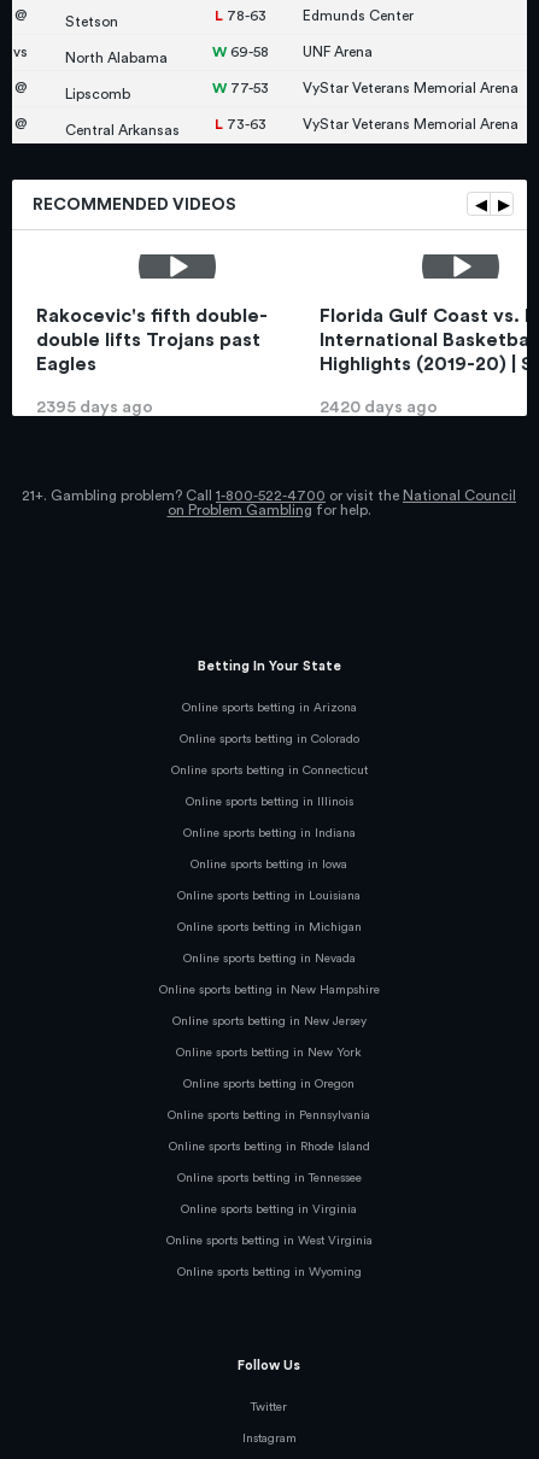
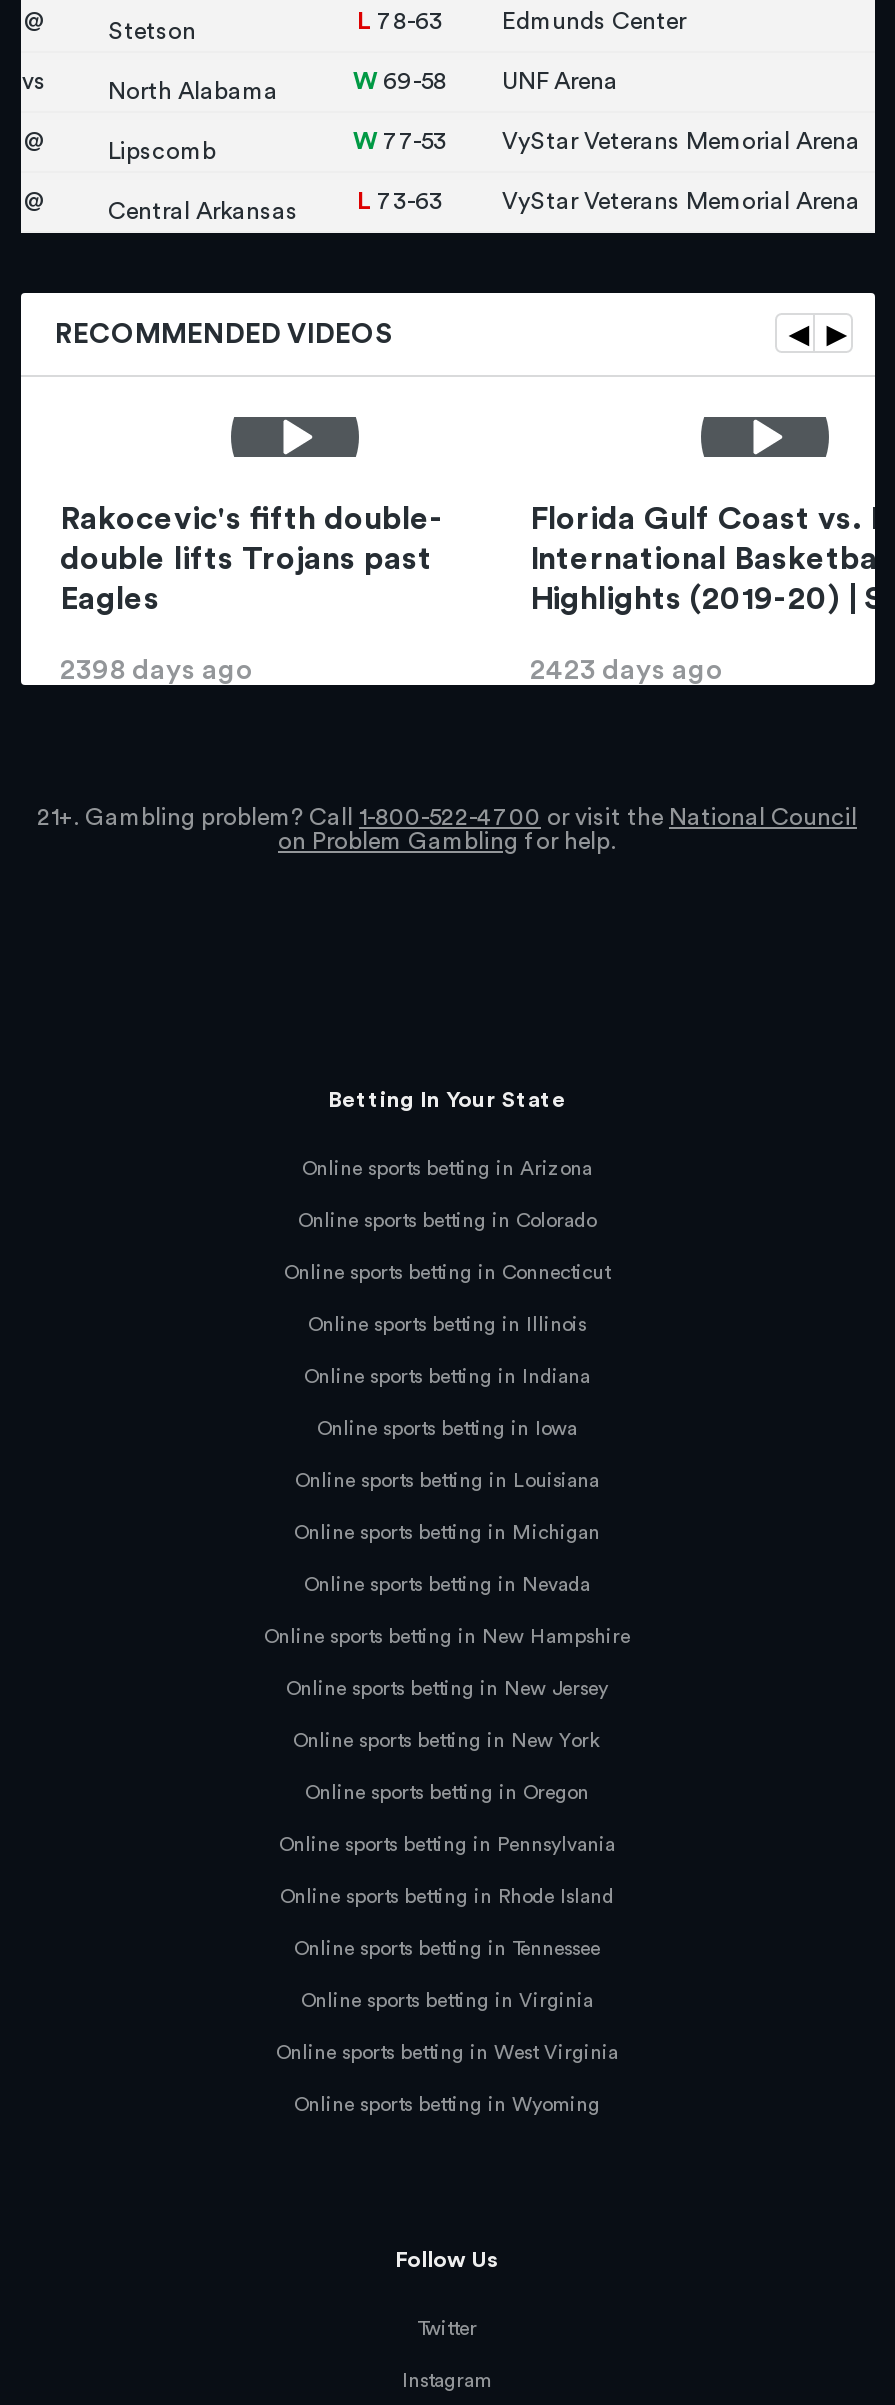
- 2395 days ago
+ 2398 days ago

- 2420 days ago
+ 2423 days ago
